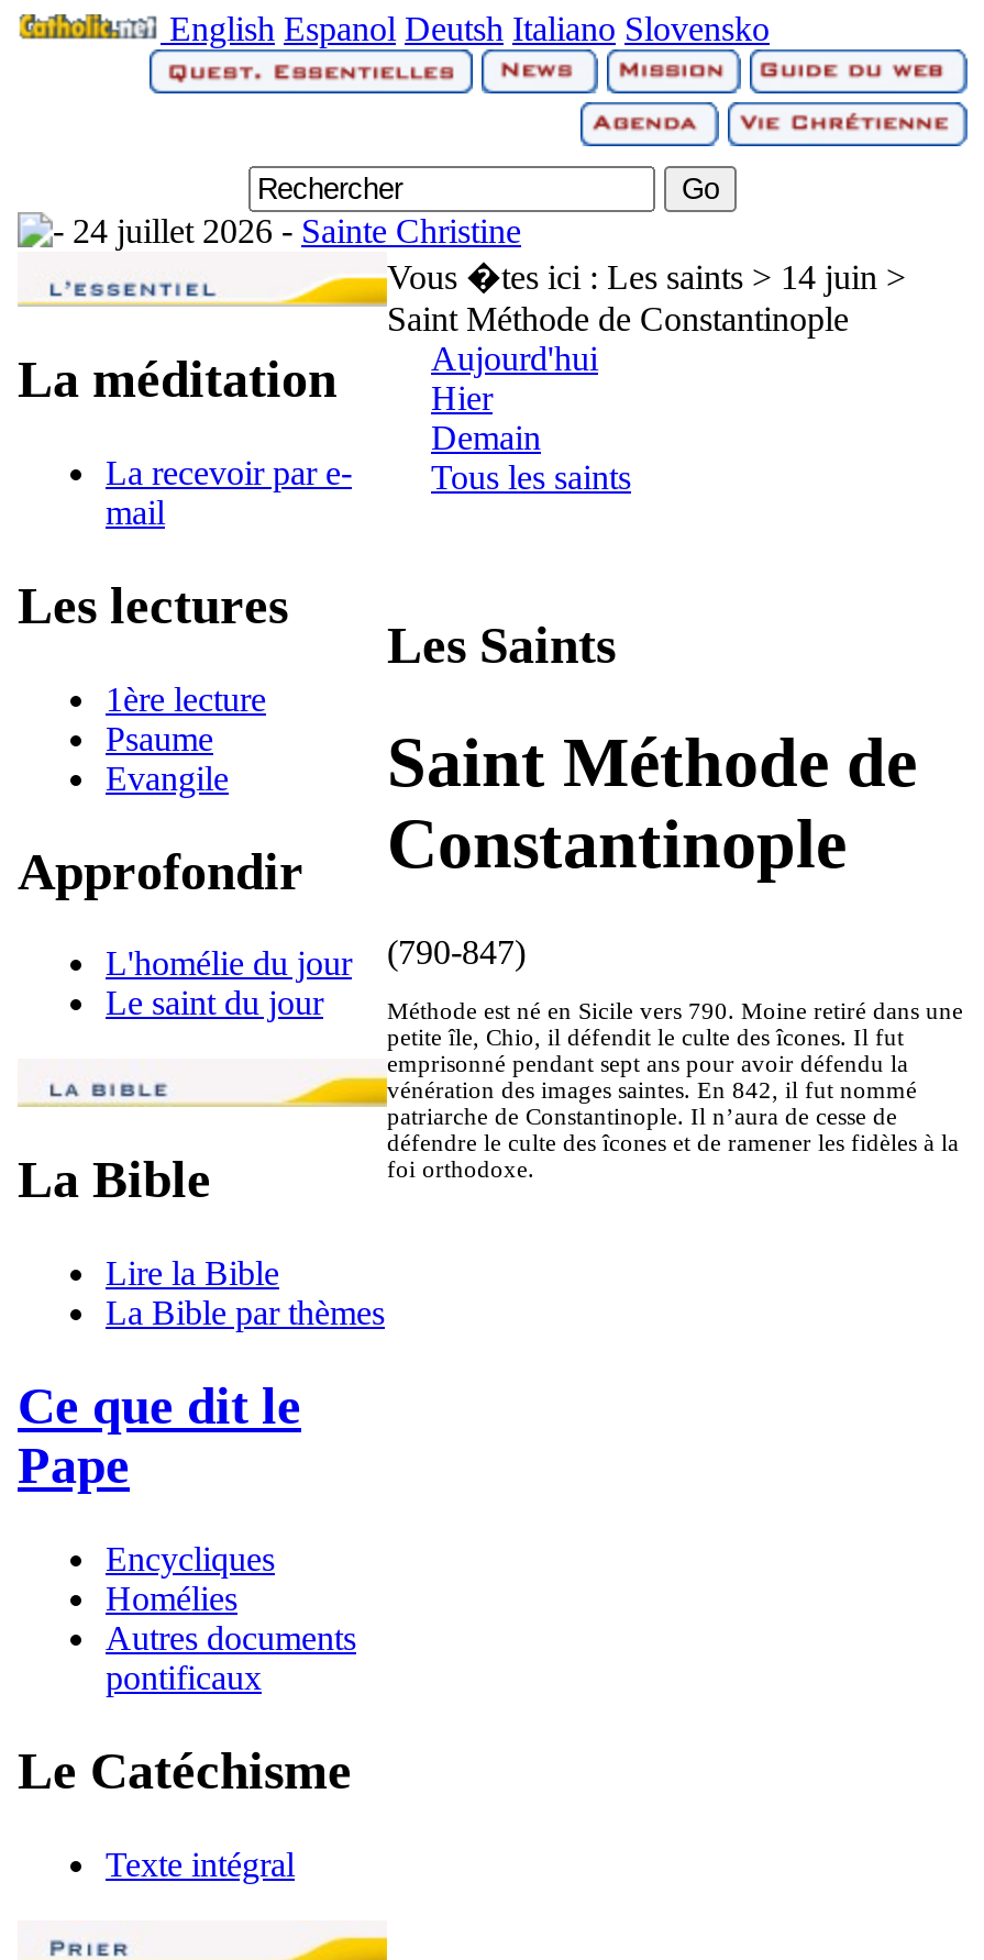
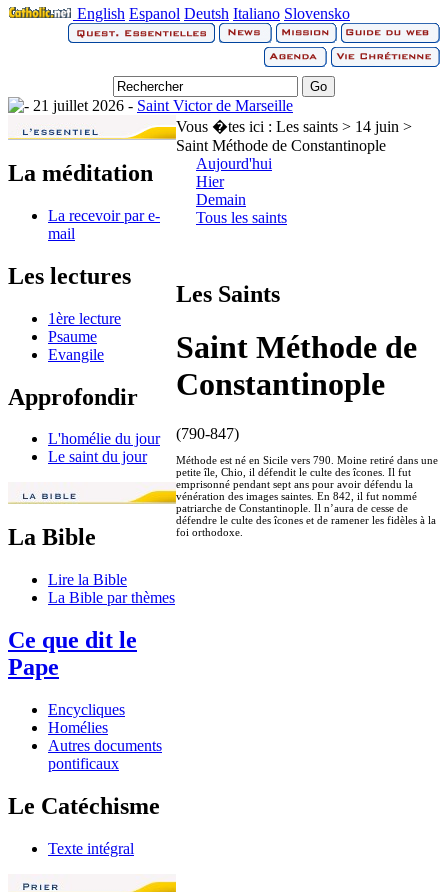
- 24 juillet 2026 -Sainte Christine
+ 21 juillet 2026 -Saint Victor de Marseille
